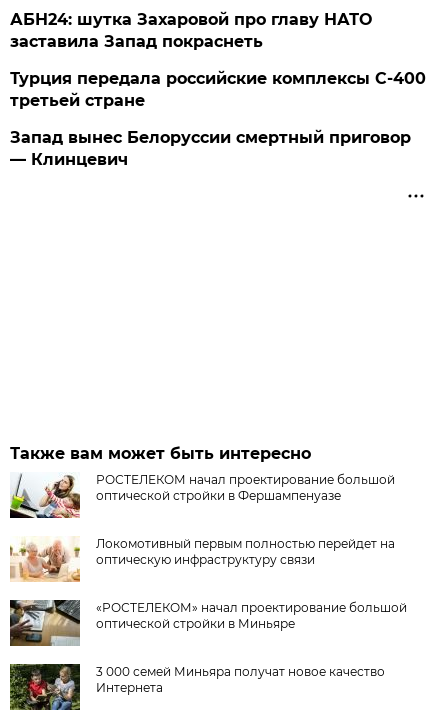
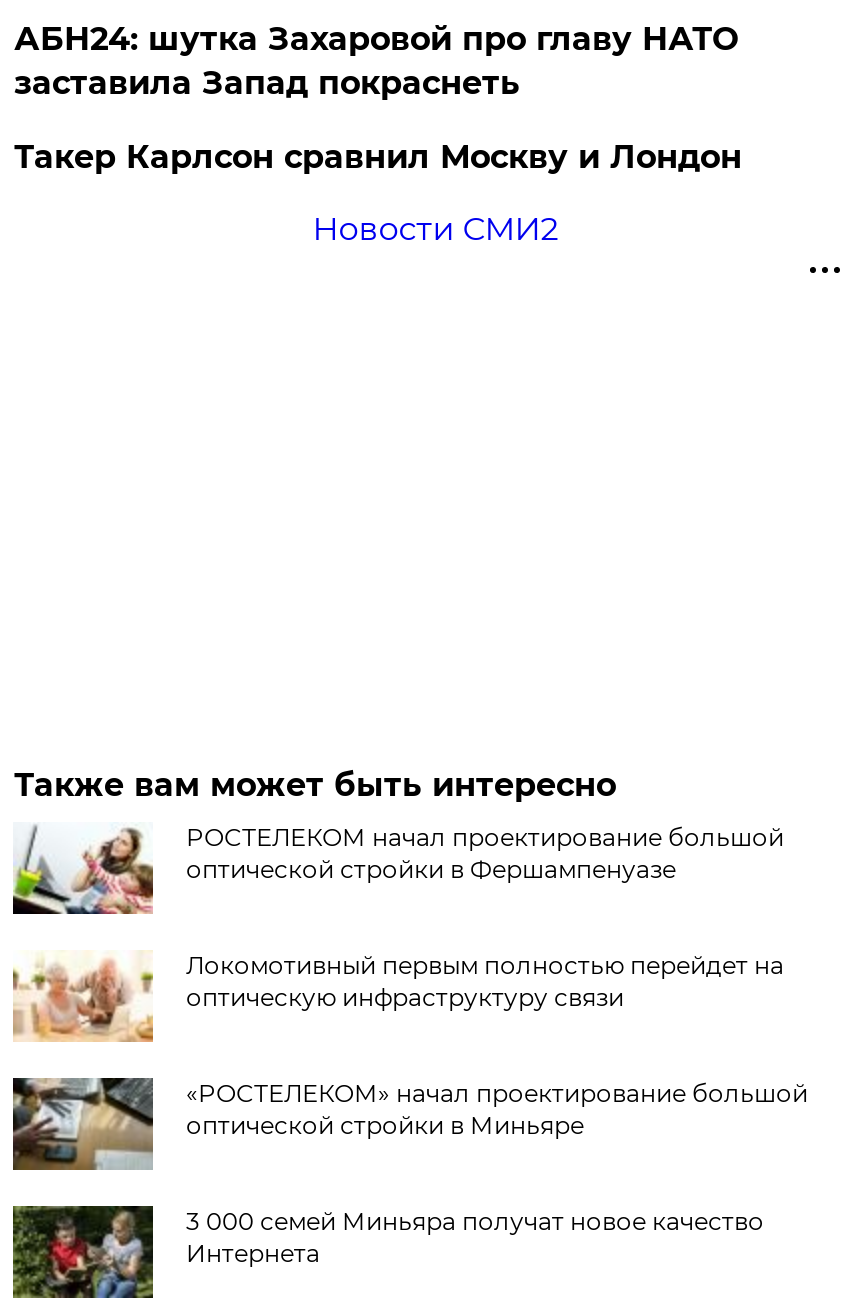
- Турция передала российские комплексы С-400
- третьей стране
+ Такер Карлсон сравнил Москву и Лондон

- Запад вынес Белоруссии смертный приговор
- — Клинцевич
+ Новости СМИ2
